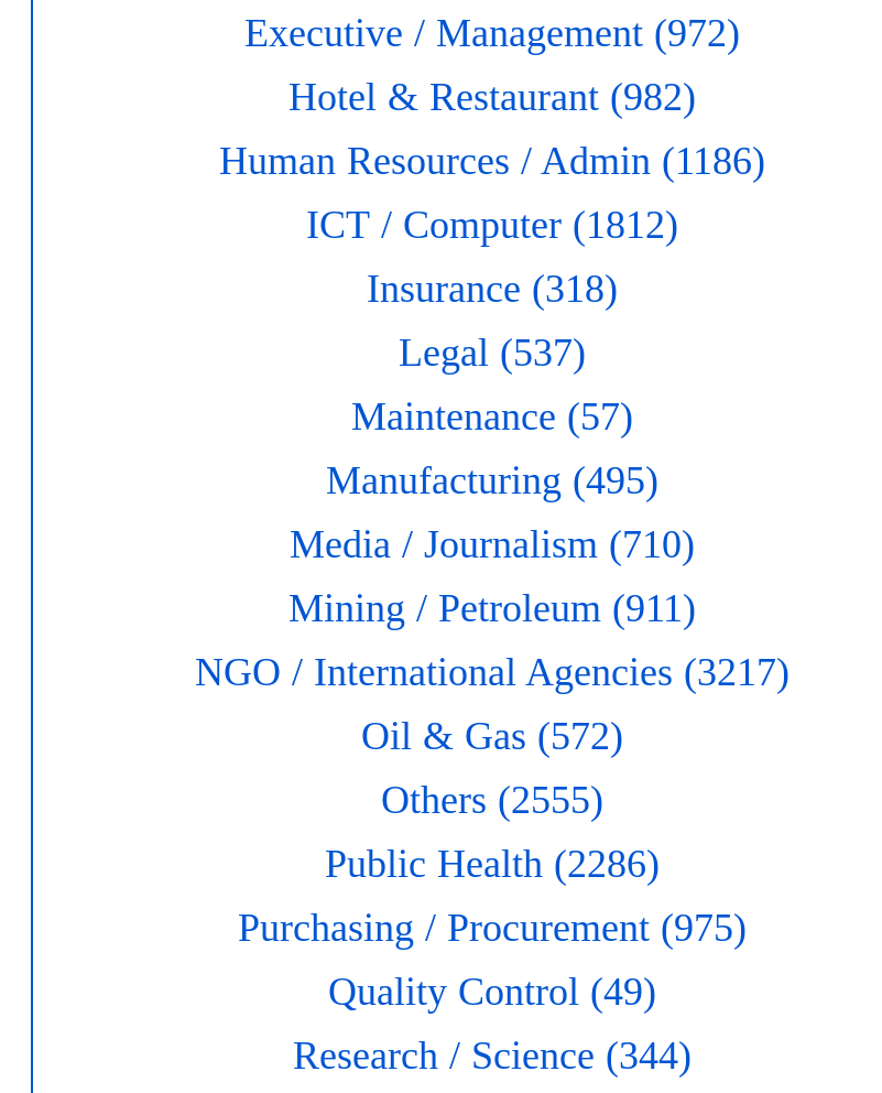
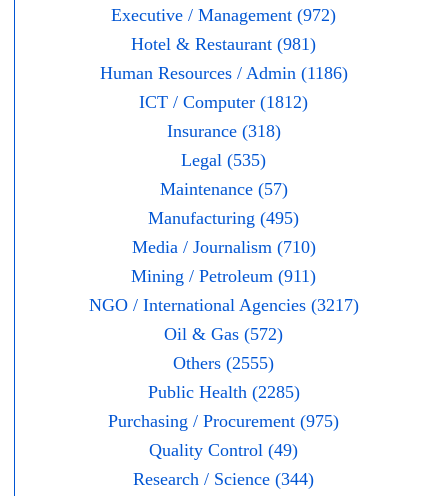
- Hotel & Restaurant (982)
+ Hotel & Restaurant (981)

- Legal (537)
+ Legal (535)

- Public Health (2286)
+ Public Health (2285)
